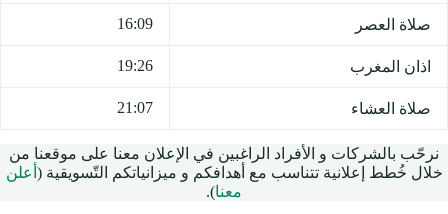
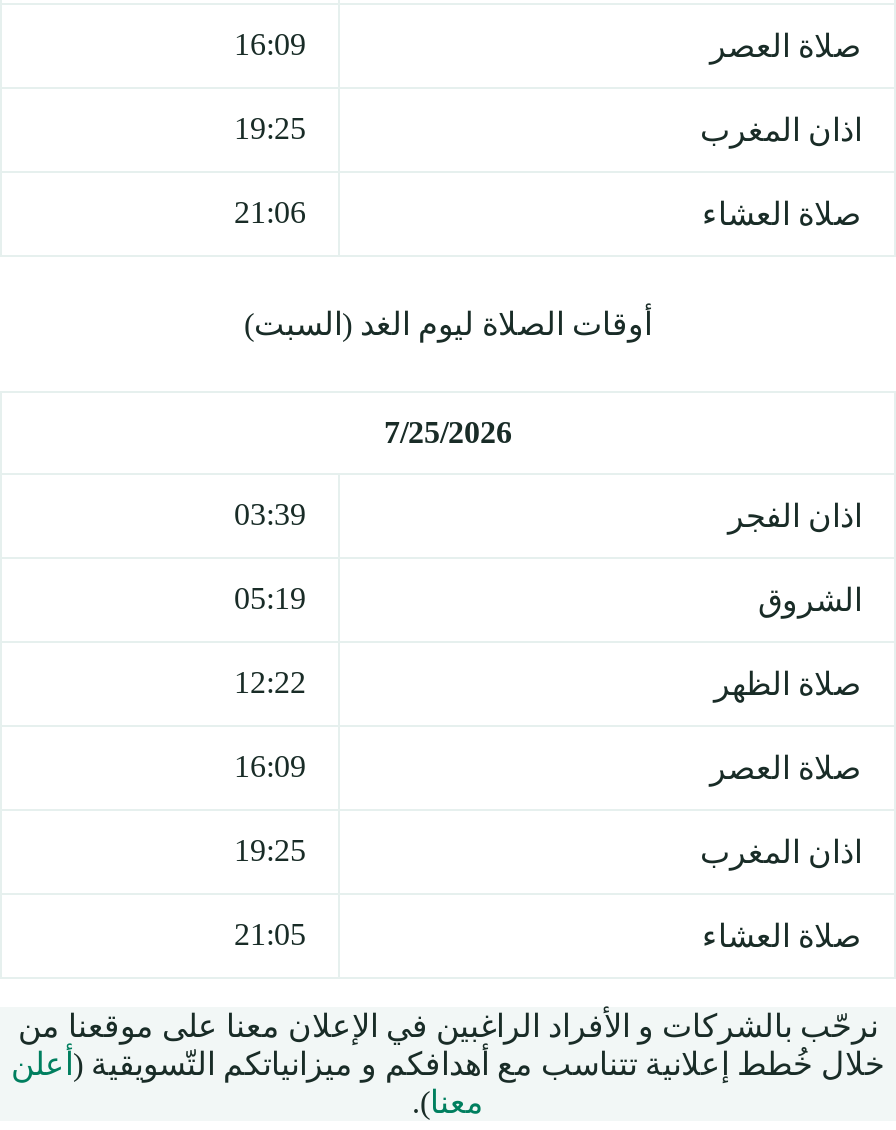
- 19:26
+ 19:25

- 21:07
+ 21:06
+ أوقات الصلاة ليوم الغد (السبت)
+ 7/25/2026
+ اذان الفجر
+ 03:39
+ الشروق
+ 05:19
+ صلاة الظهر
+ 12:22
+ صلاة العصر
+ 16:09
+ اذان المغرب
+ 19:25
+ صلاة العشاء
+ 21:05
